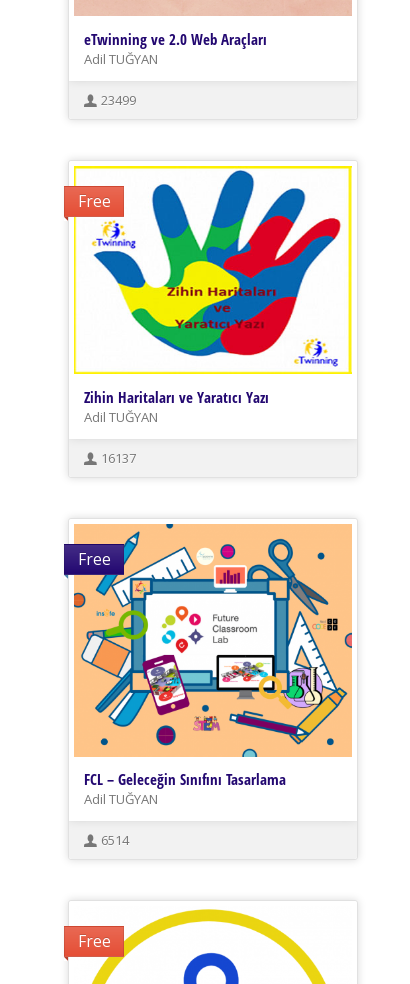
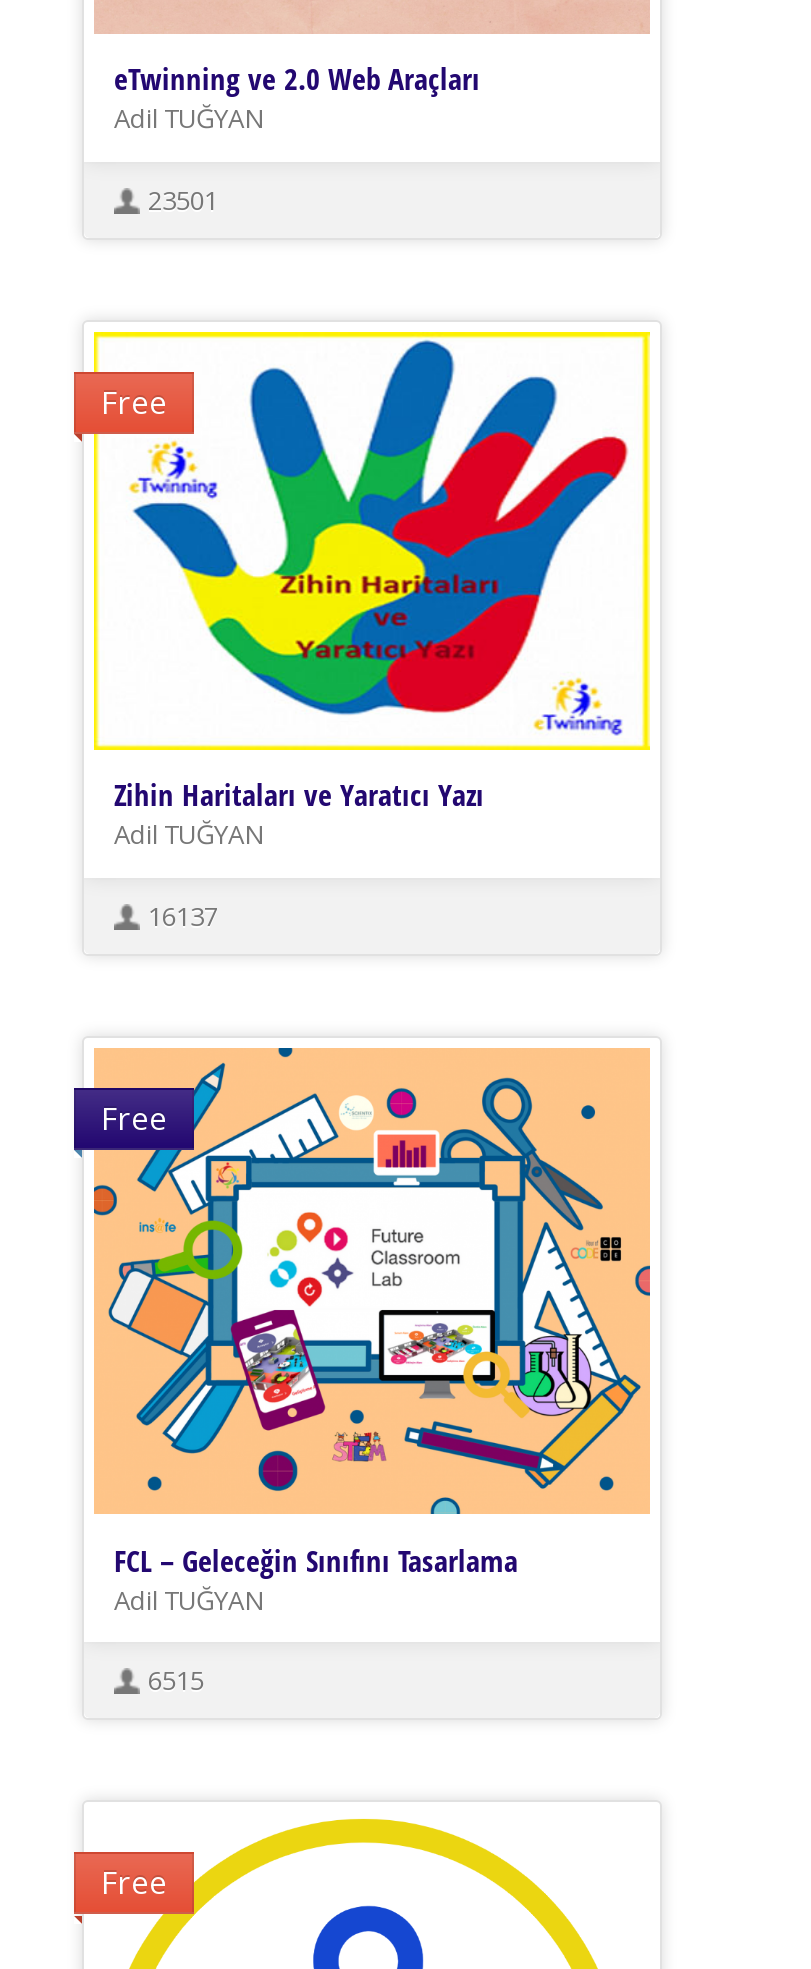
- 23499
+ 23501

- 6514
+ 6515
